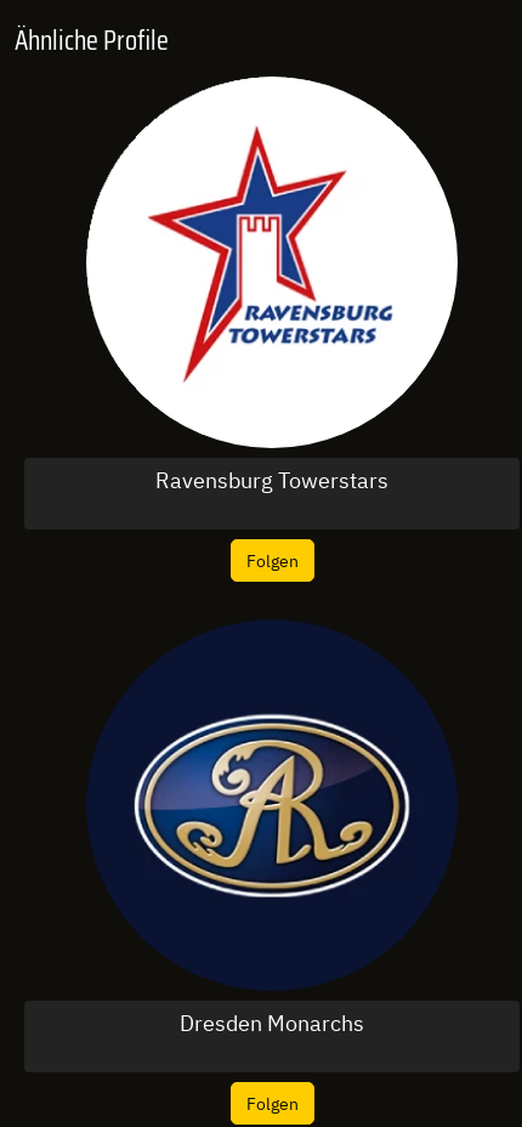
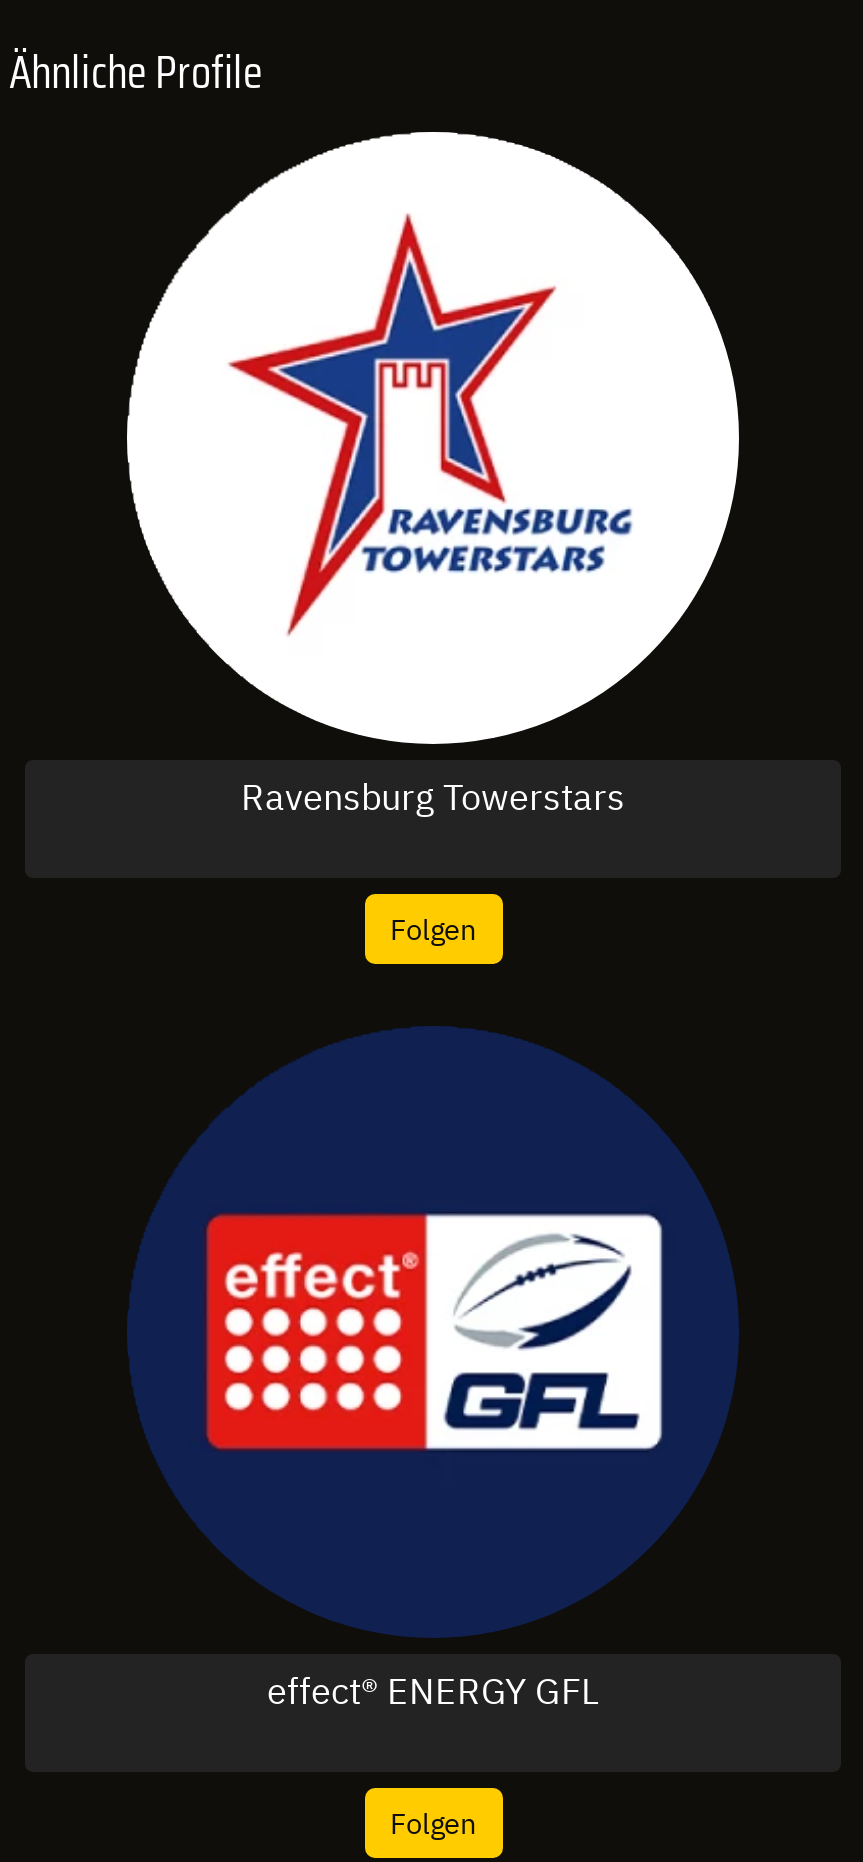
- [image]
- Dresden Monarchs
+ [image]
+ effect® ENERGY GFL
